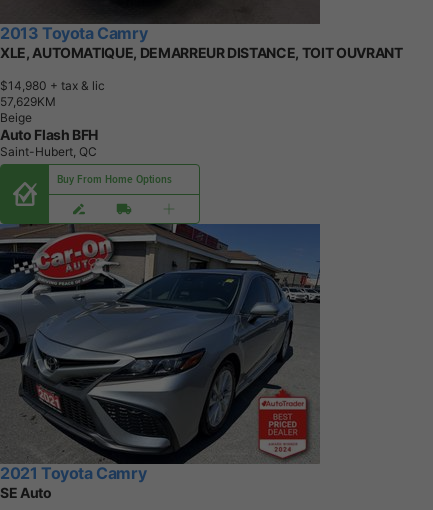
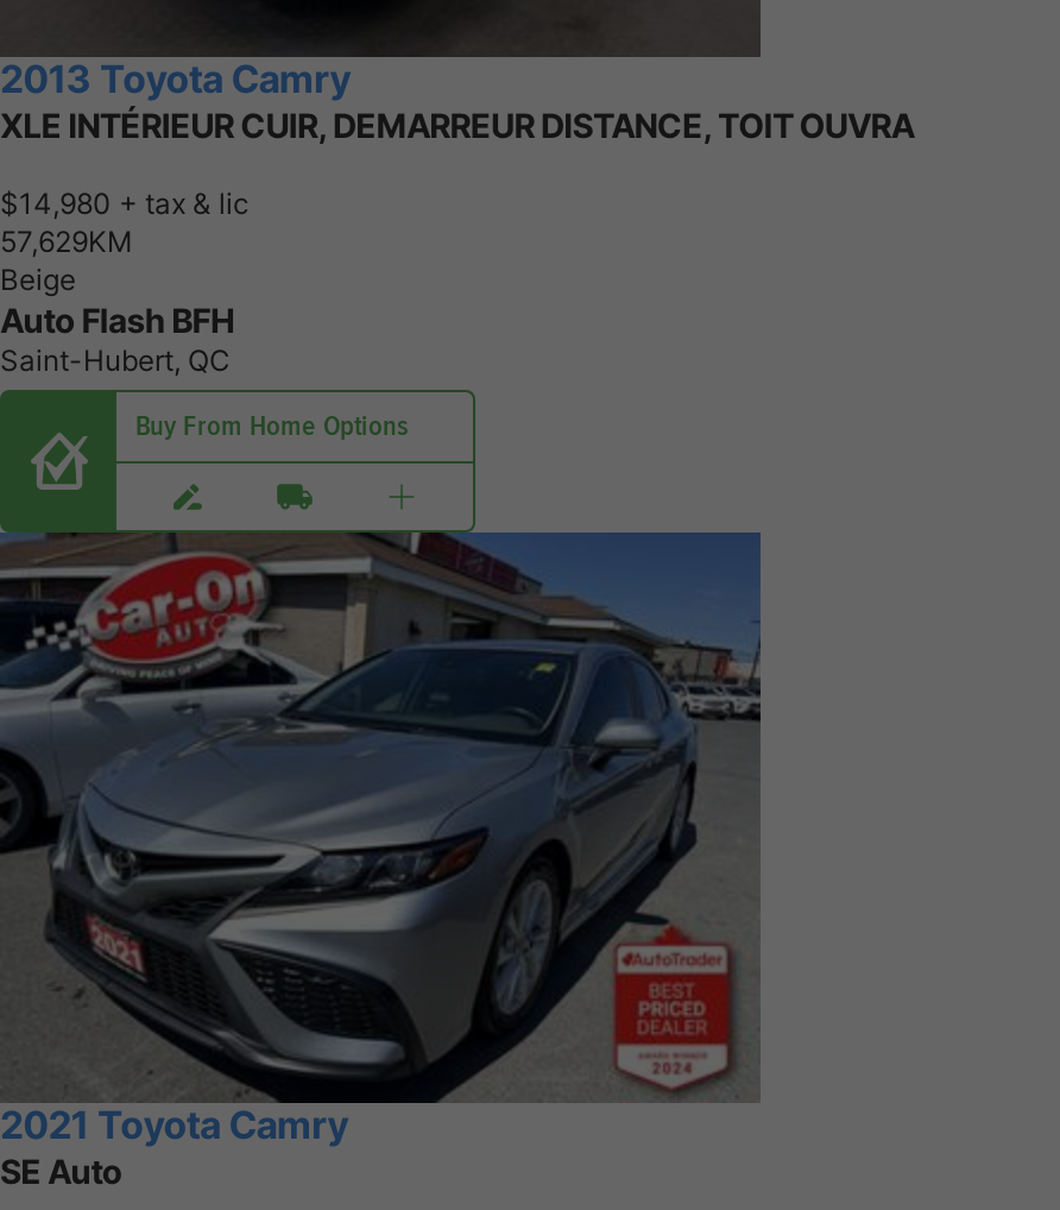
- XLE, AUTOMATIQUE, DEMARREUR DISTANCE, TOIT OUVRANT
+ XLE INTÉRIEUR CUIR, DEMARREUR DISTANCE, TOIT OUVRA
